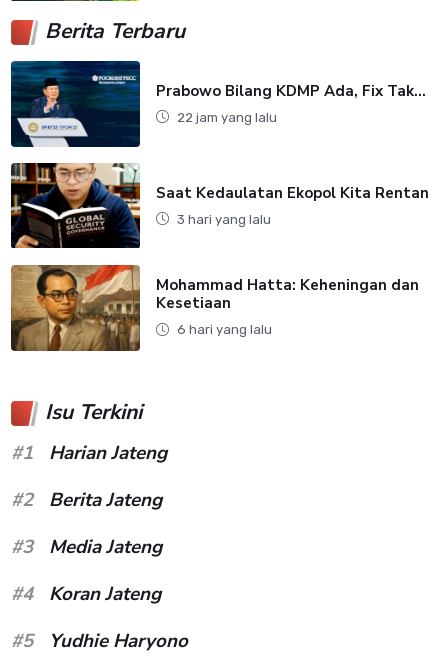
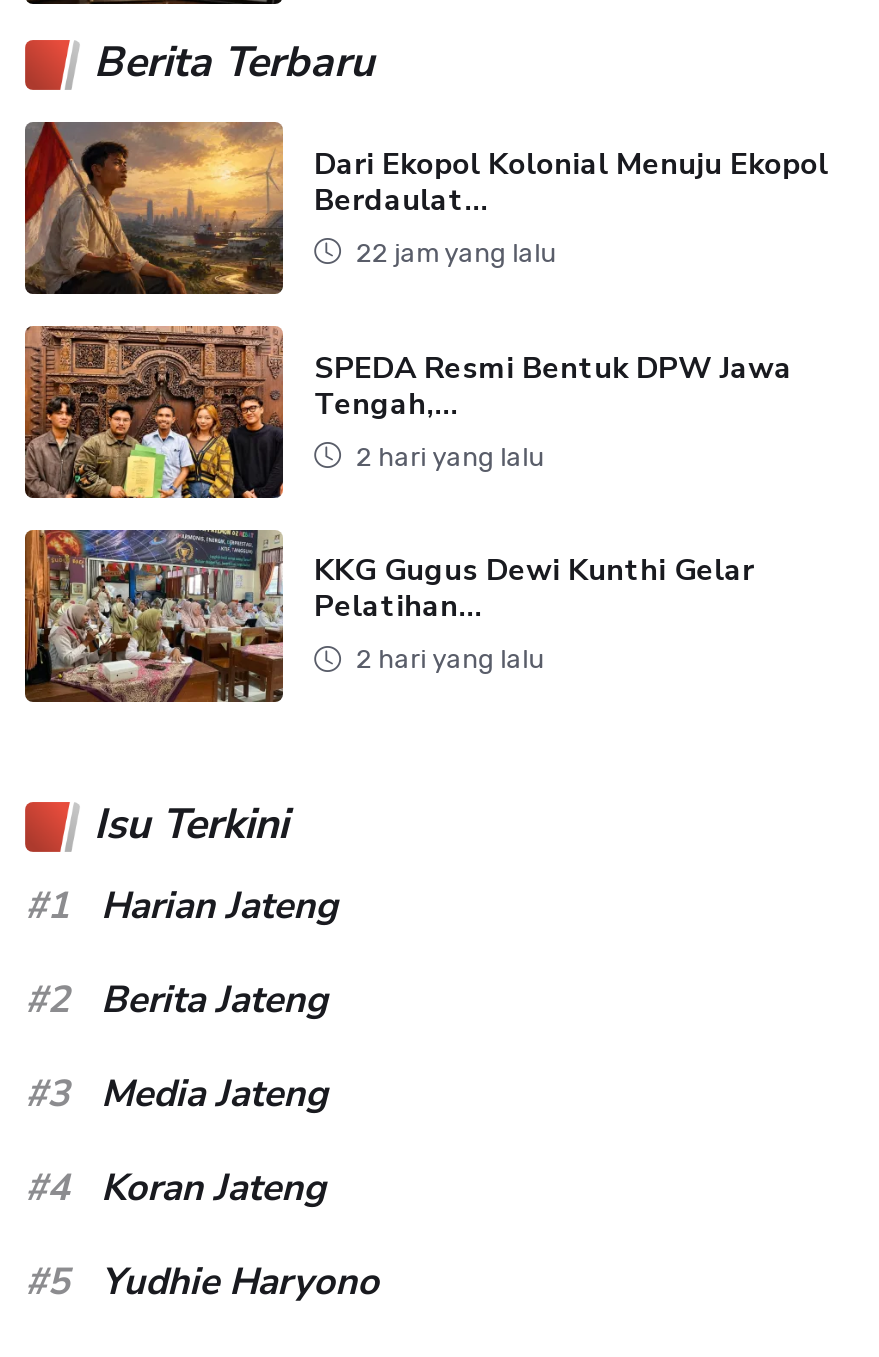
- [image]
- Prabowo Bilang KDMP Ada, Fix Tak...
+ [image]
+ Dari Ekopol Kolonial Menuju Ekopol
+ Berdaulat...

- [image]
- Saat Kedaulatan Ekopol Kita Rentan
- 3 hari yang lalu
+ [image]
+ SPEDA Resmi Bentuk DPW Jawa
+ Tengah,...
+ 2 hari yang lalu

- [image]
- Mohammad Hatta: Keheningan dan
- Kesetiaan
- 6 hari yang lalu
+ [image]
+ KKG Gugus Dewi Kunthi Gelar
+ Pelatihan...
+ 2 hari yang lalu
